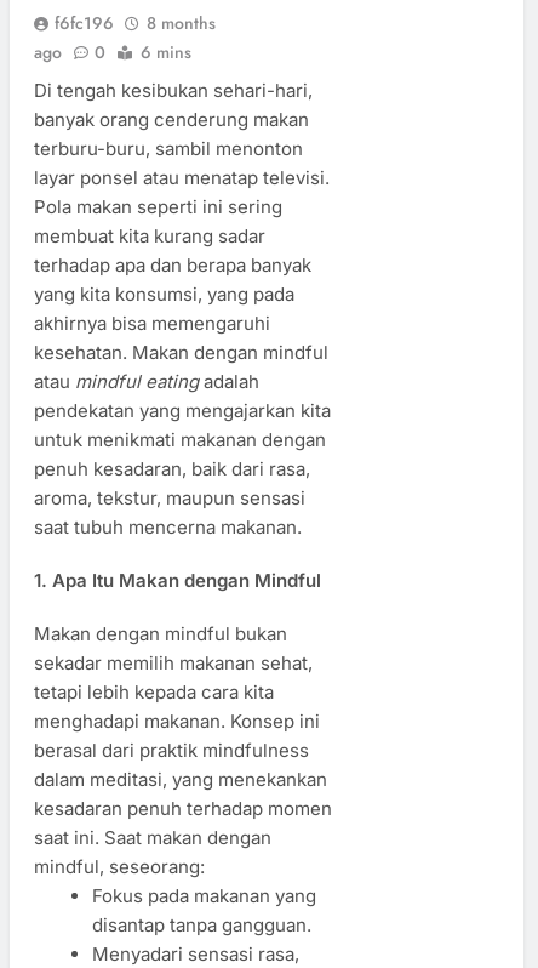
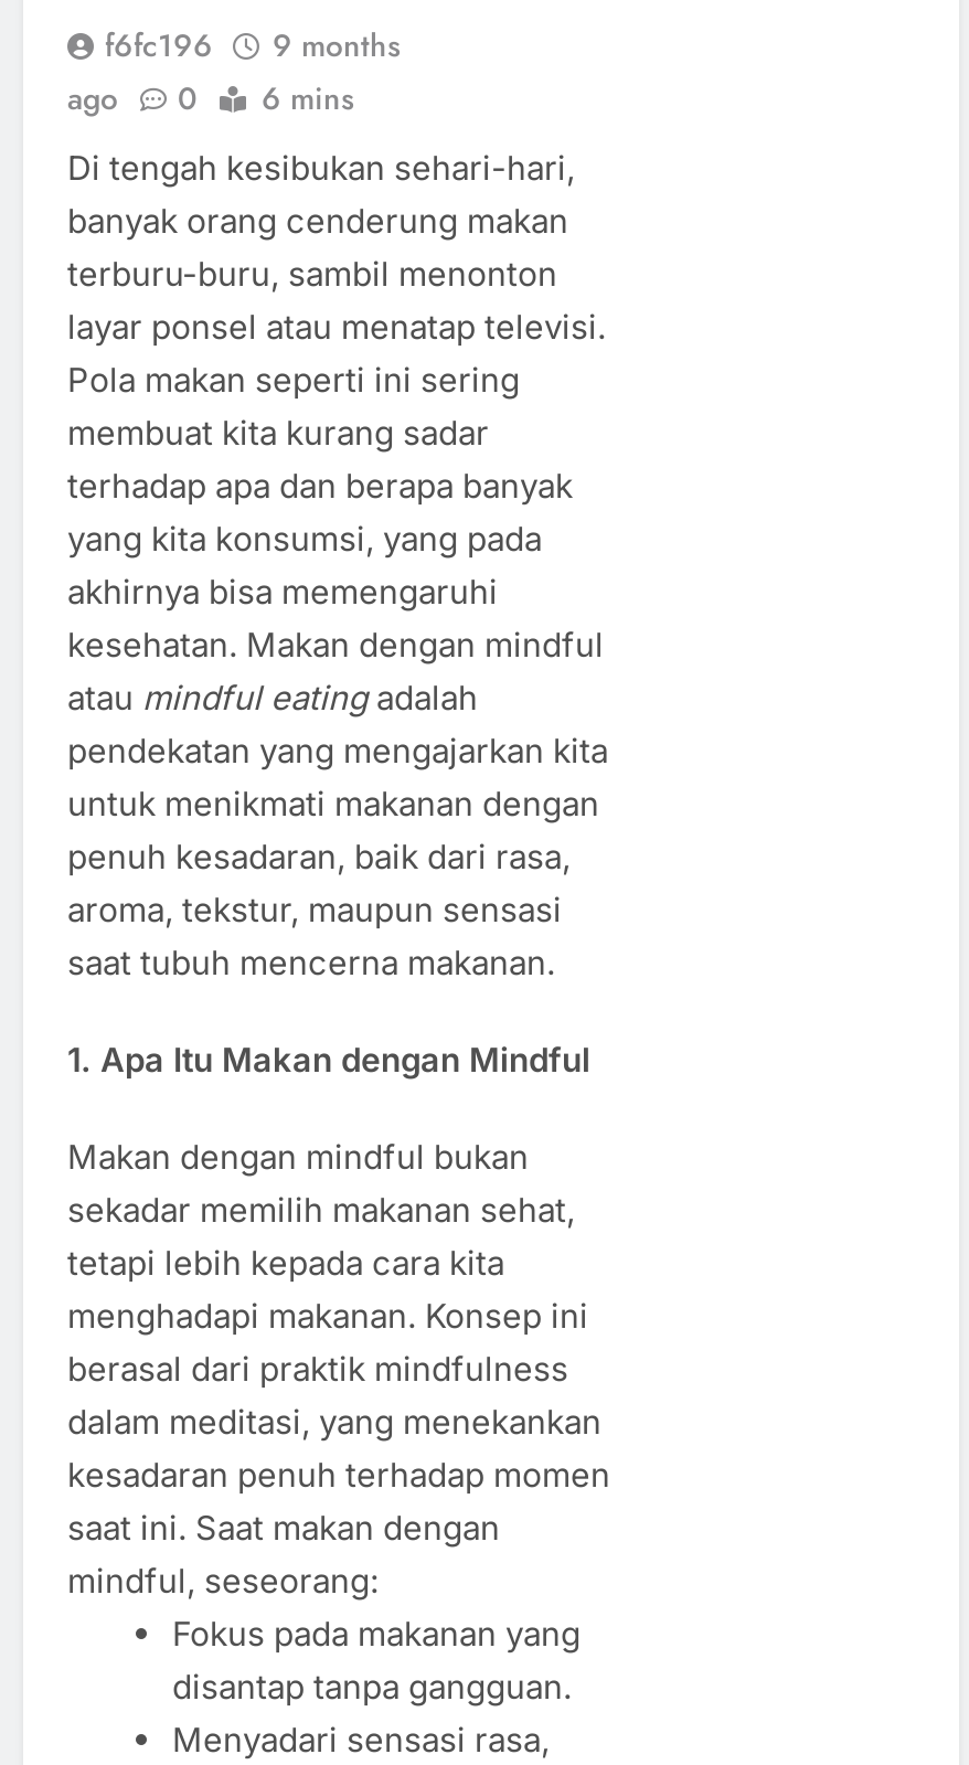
- f6fc196 8 months
+ f6fc196 9 months
